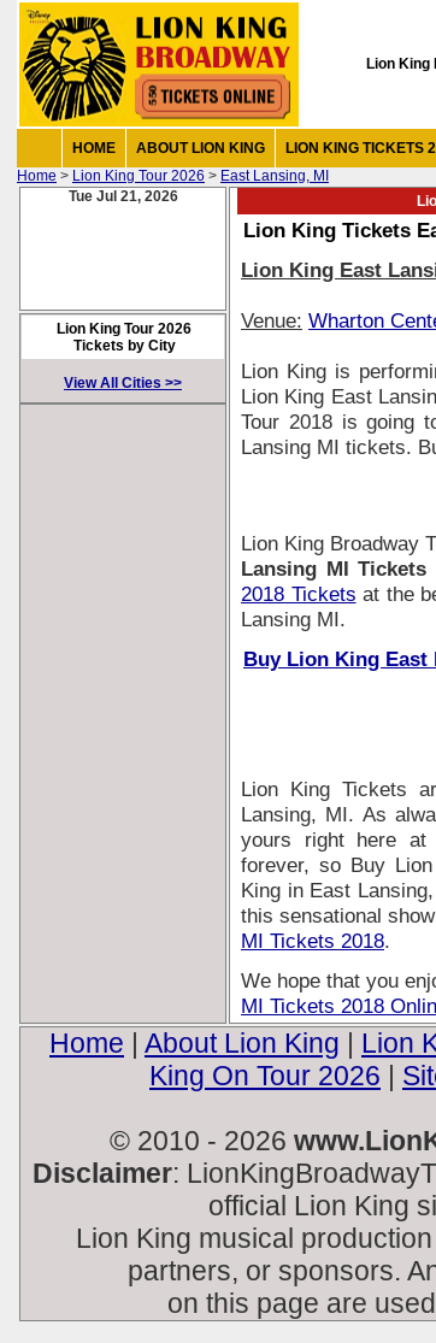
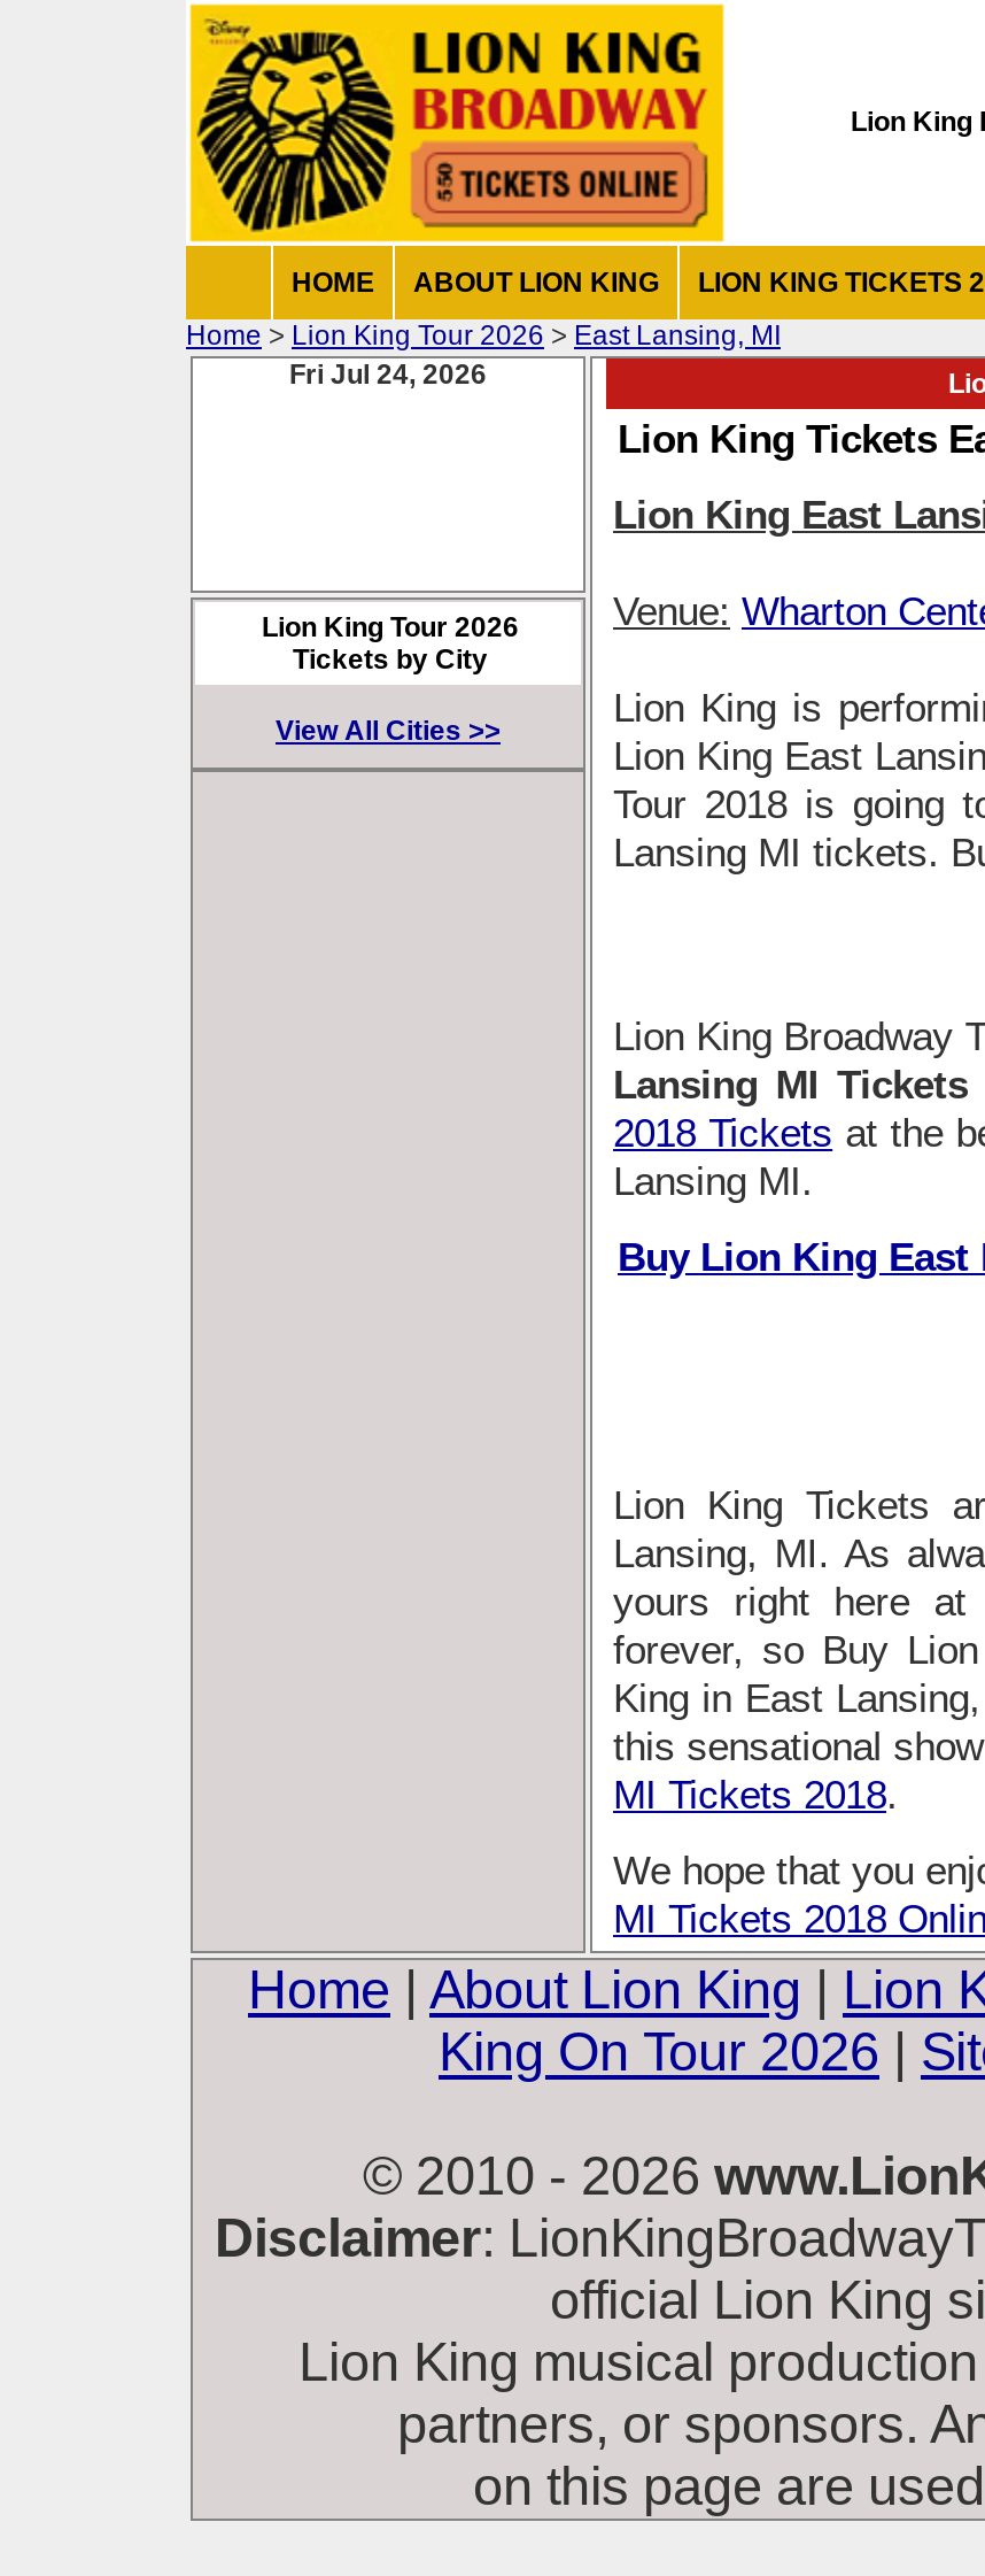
- TueJul21,2026
+ FriJul24,2026
